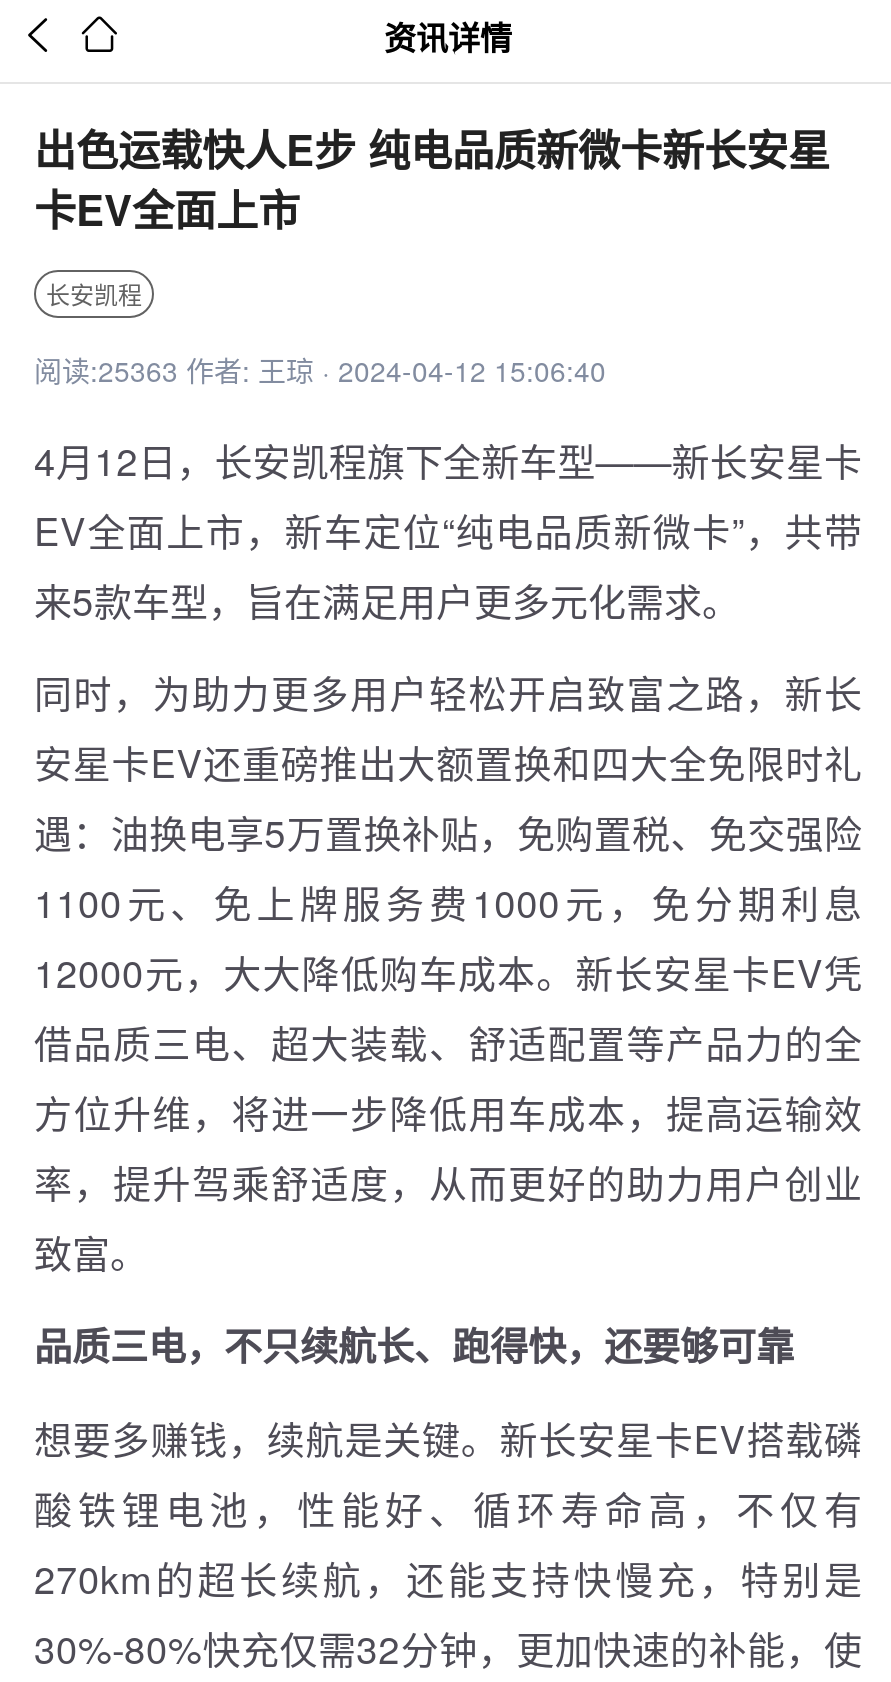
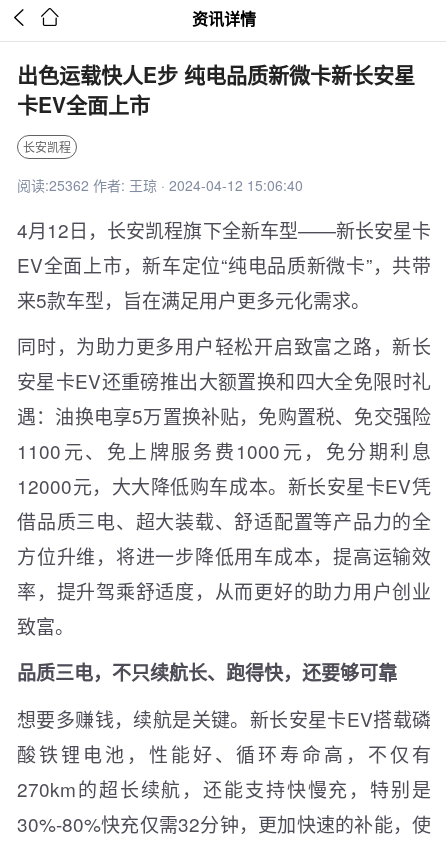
- 阅读:25363 作者: 王琼 · 2024-04-12 15:06:40
+ 阅读:25362 作者: 王琼 · 2024-04-12 15:06:40
